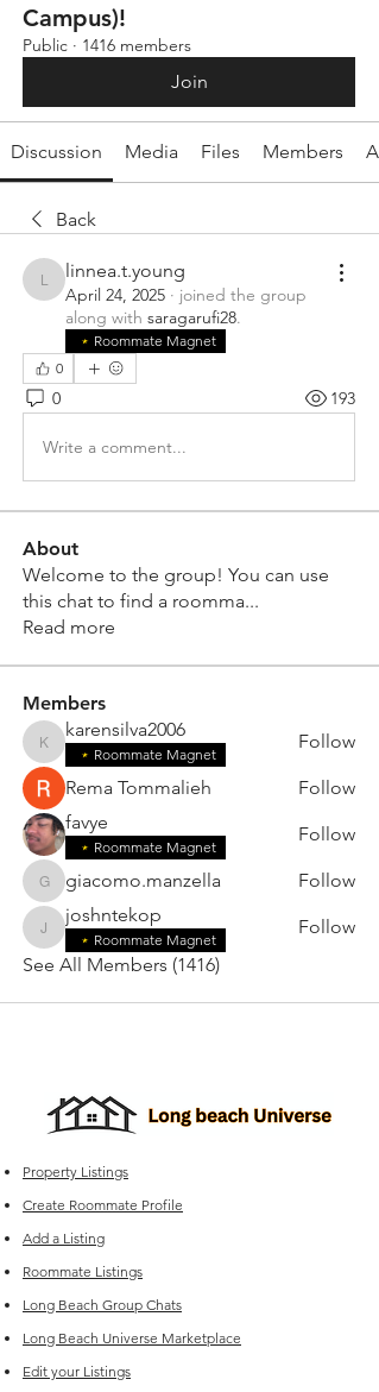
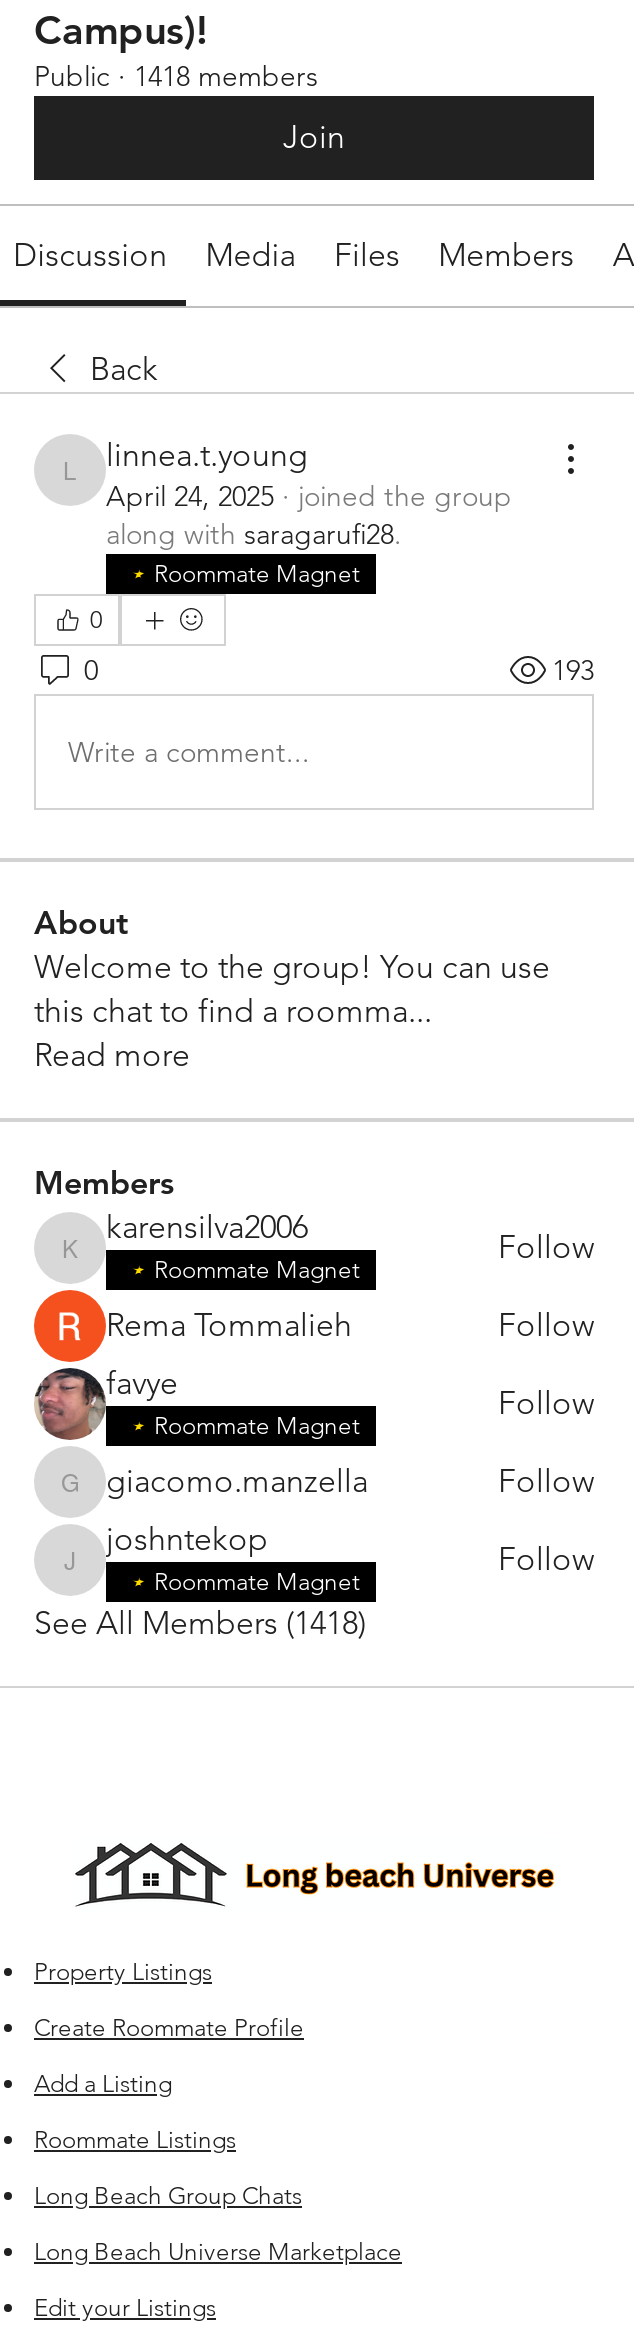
- Public · 1416 members
+ Public · 1418 members

- See All Members (1416)
+ See All Members (1418)
